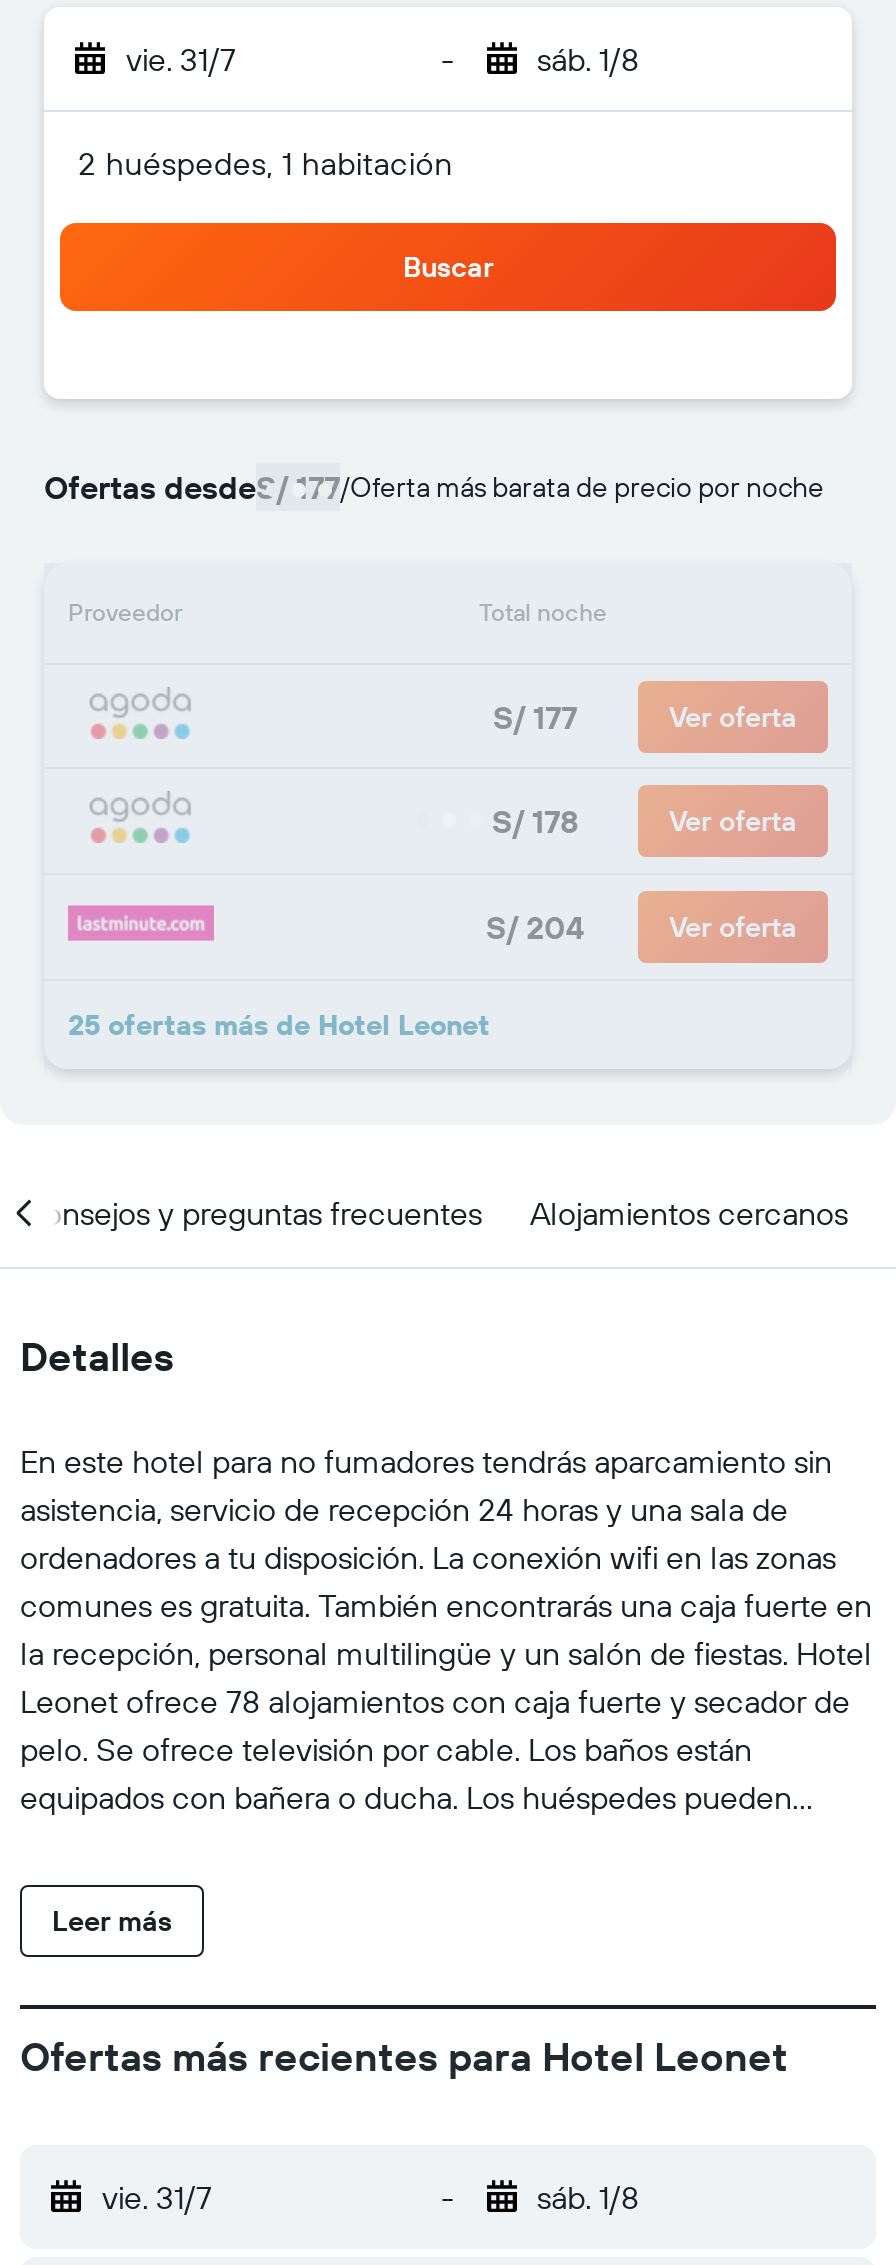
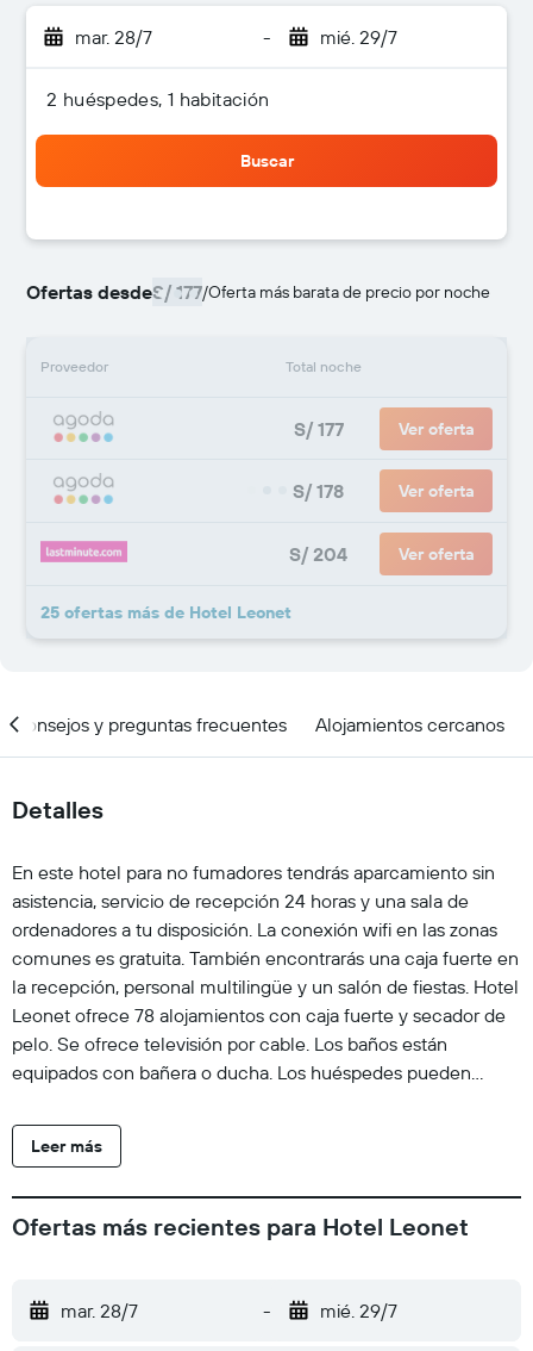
- vie. 31/7
+ mar. 28/7

- sáb. 1/8
+ mié. 29/7

- vie. 31/7
+ mar. 28/7

- sáb. 1/8
+ mié. 29/7
